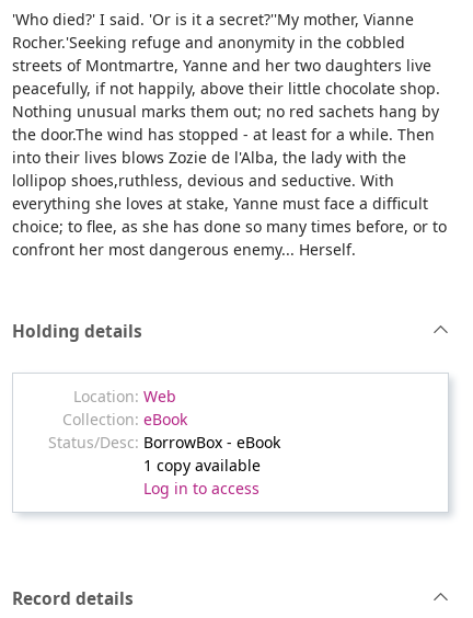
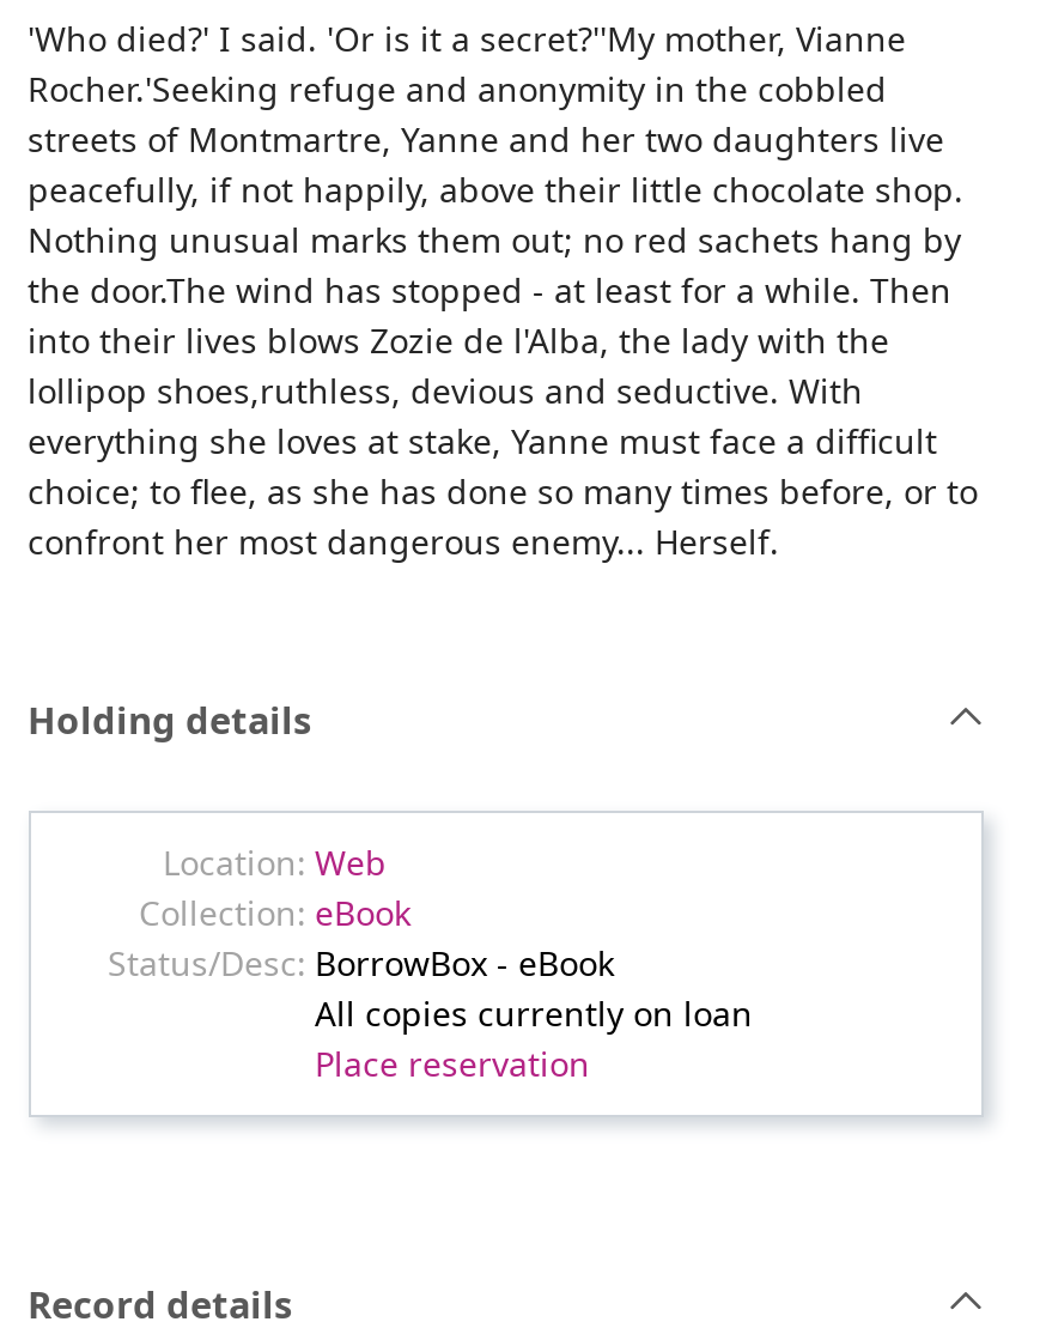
- 1 copy available
- Log in to access
+ All copies currently on loan
+ Place reservation
